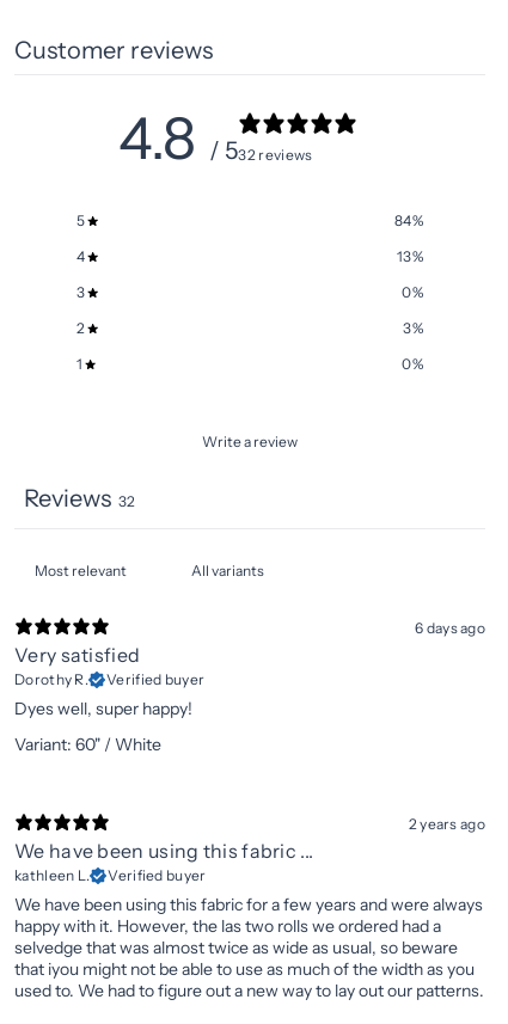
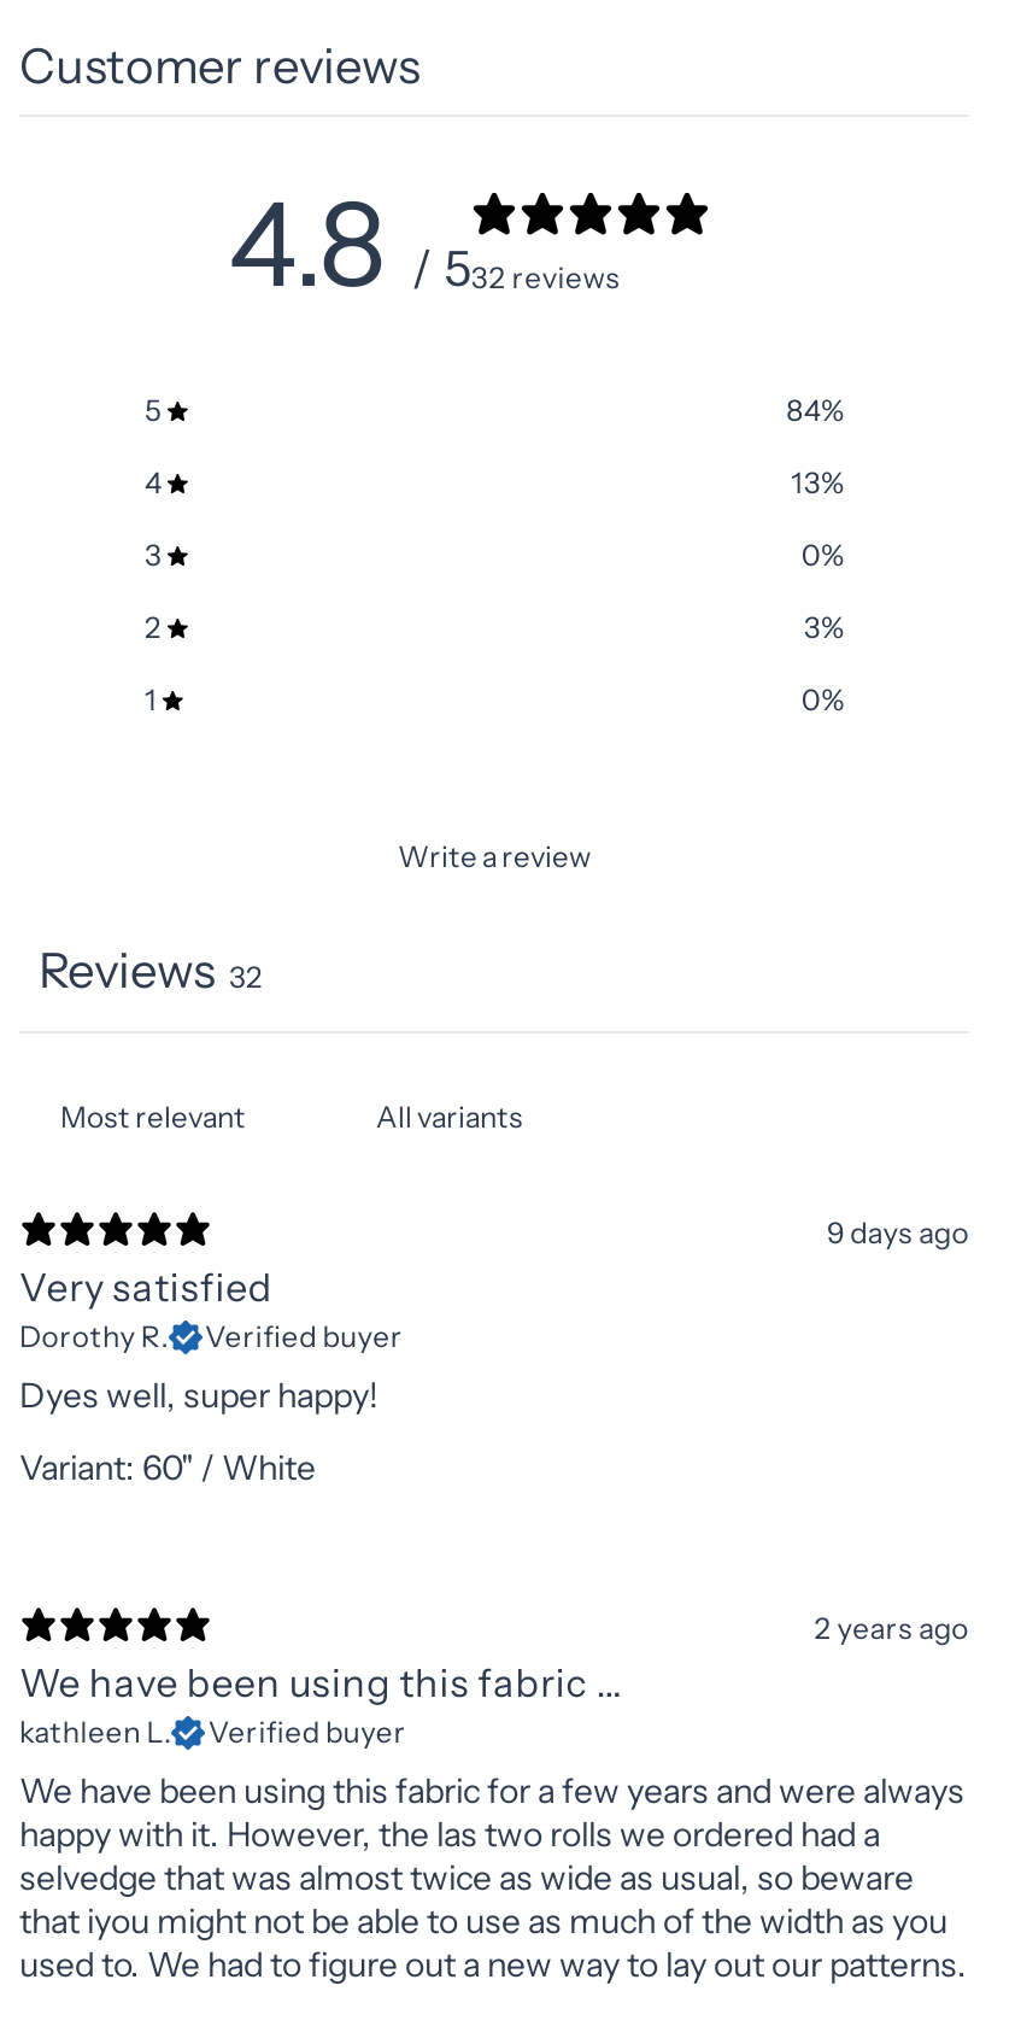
- 6 days ago
+ 9 days ago
